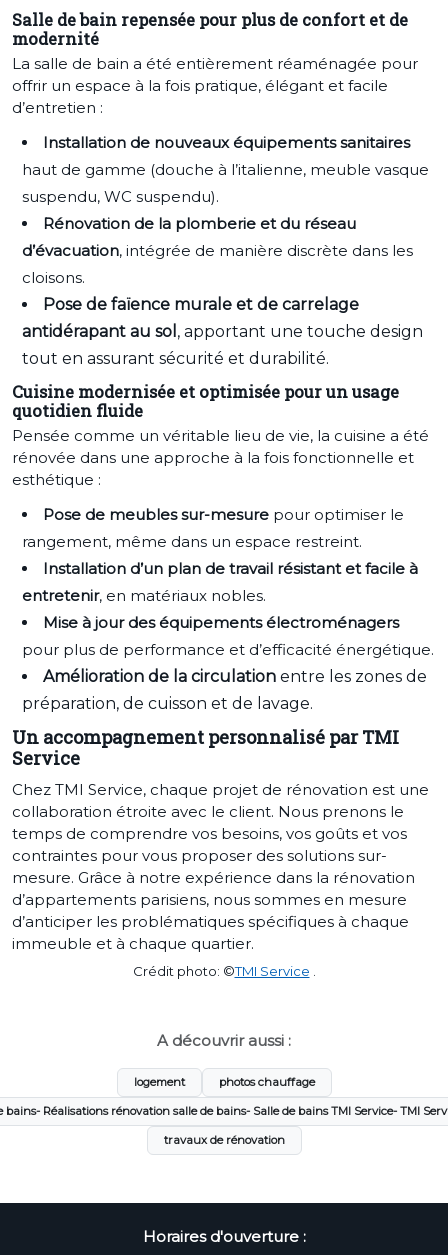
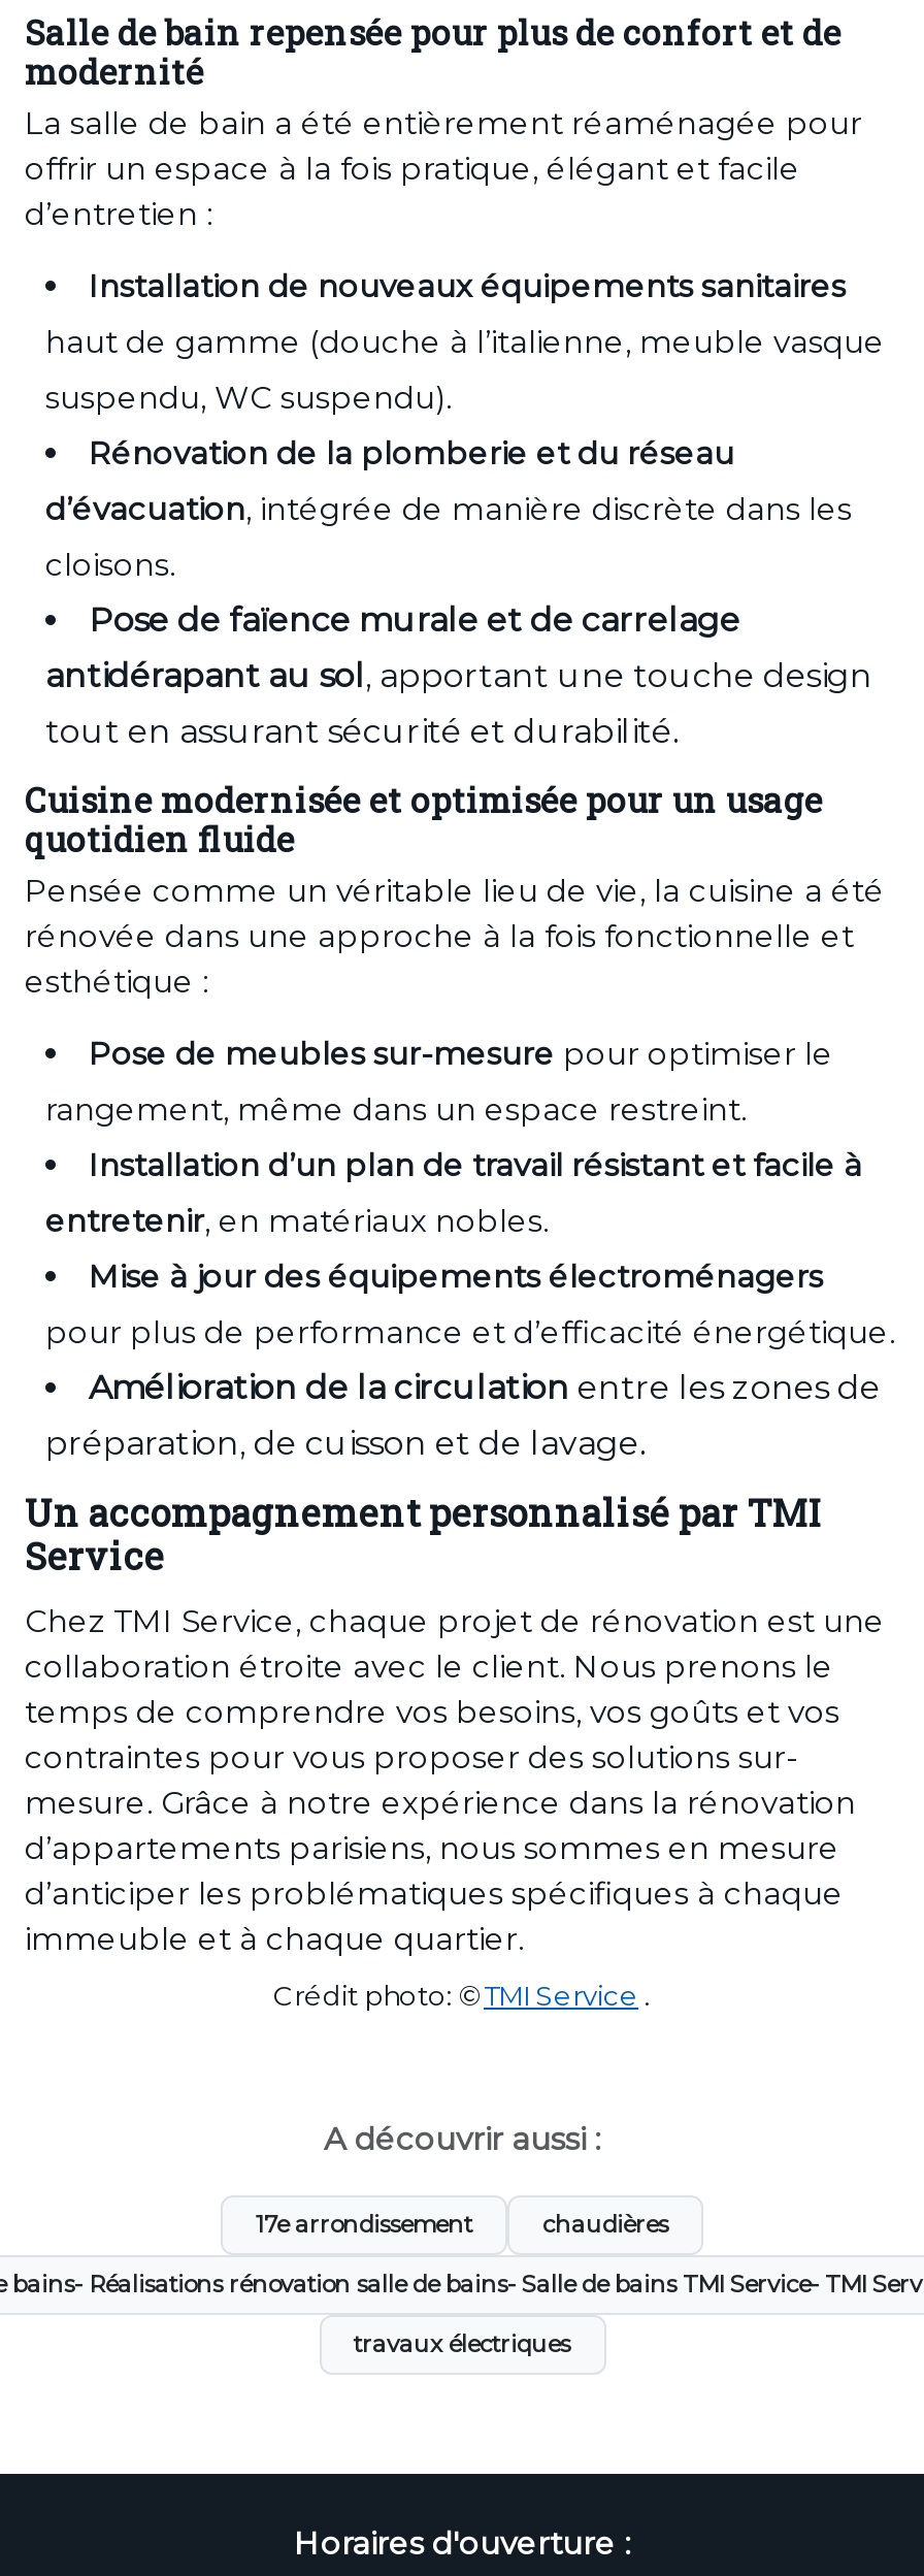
- logement
- photos chauffage
+ 17e arrondissement
+ chaudières

- travaux de rénovation
+ travaux électriques
